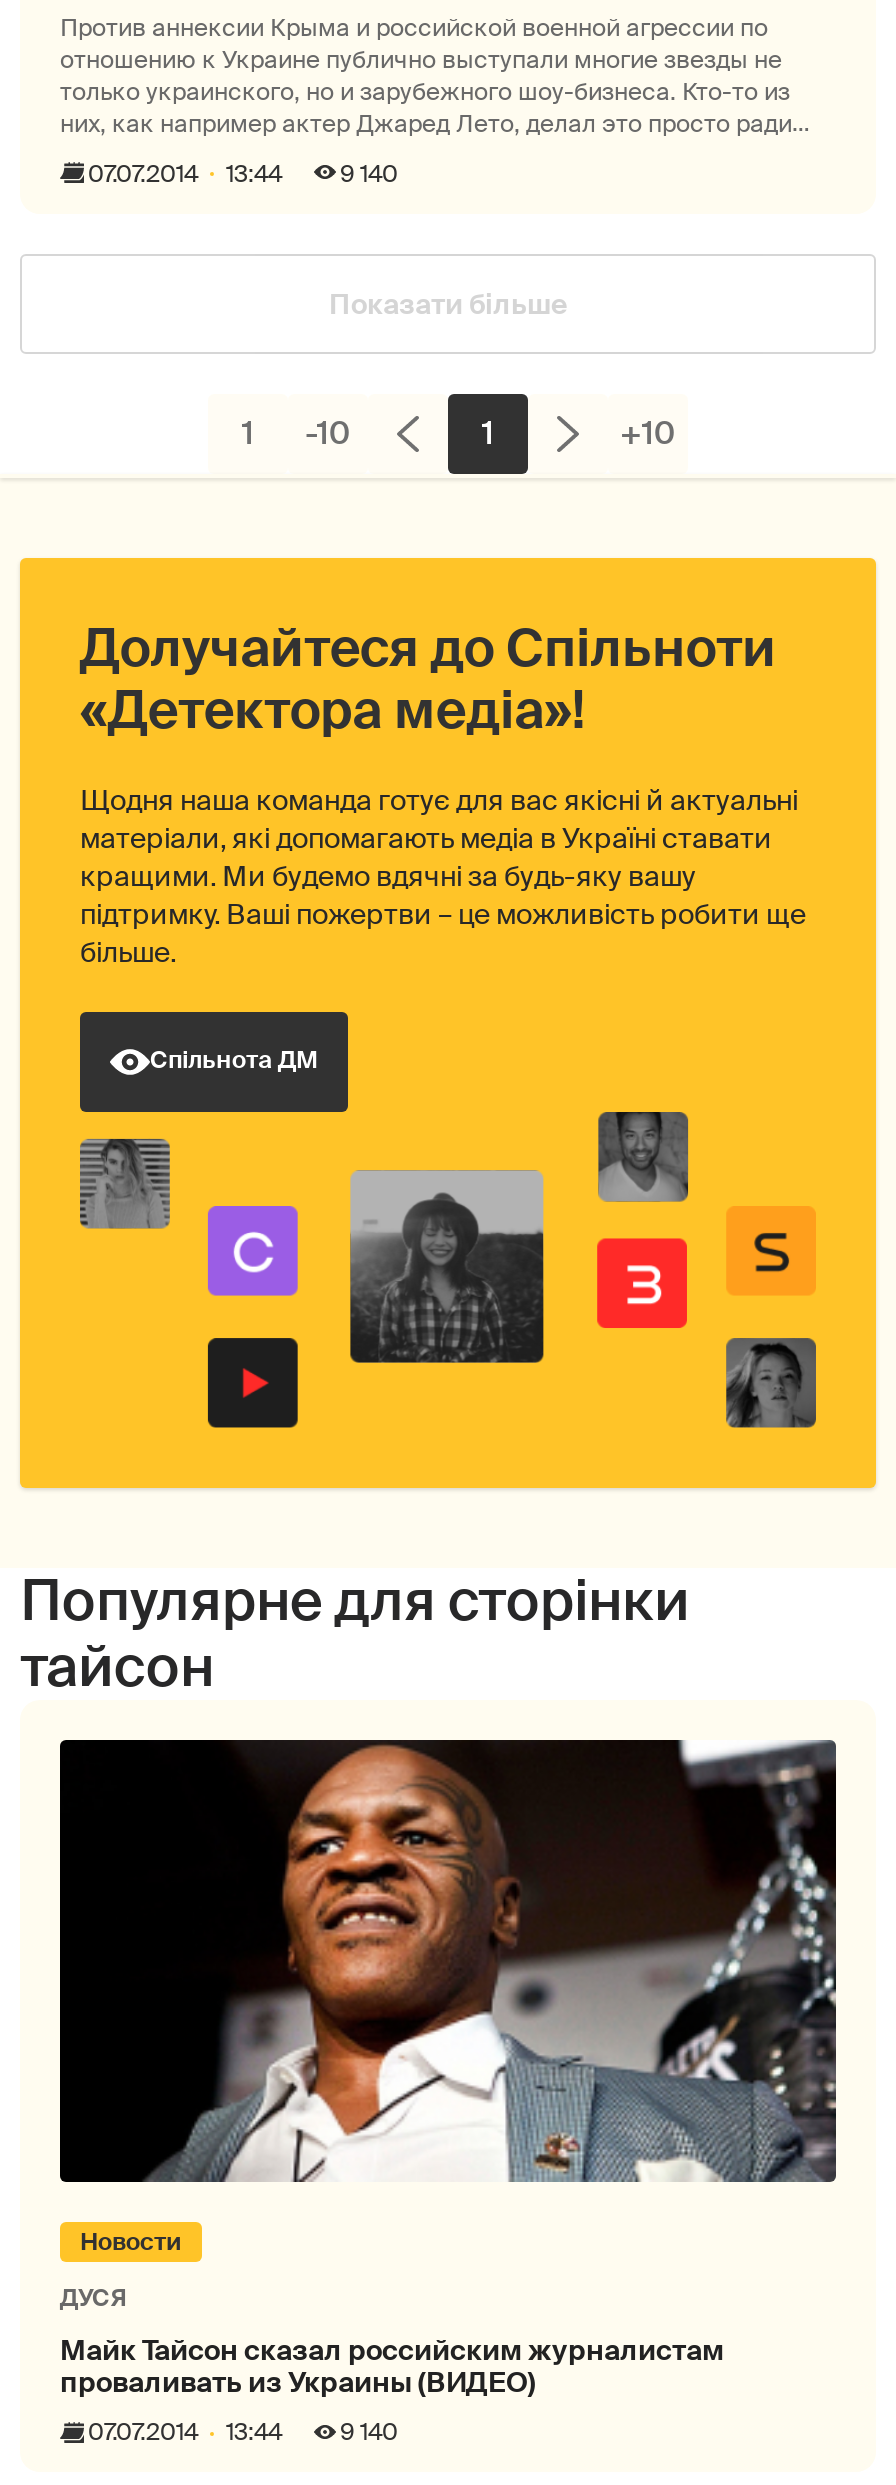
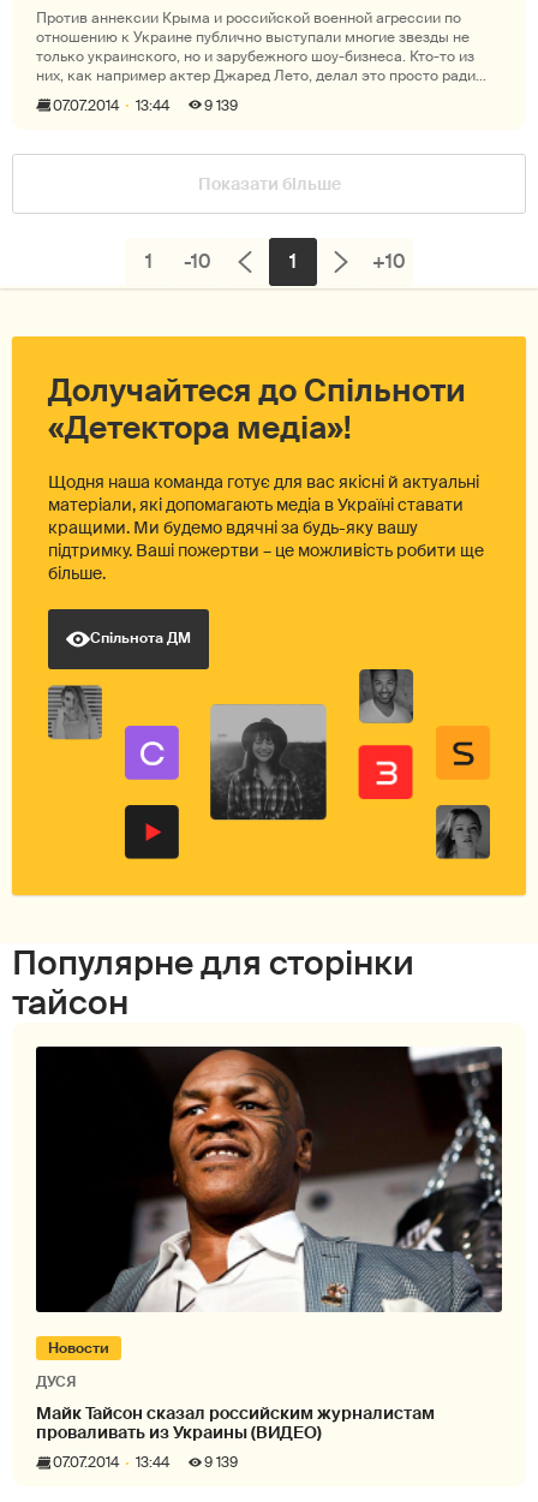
- 07.07.2014 13:44 9 140
+ 07.07.2014 13:44 9 139

- 07.07.2014 13:44 9 140
+ 07.07.2014 13:44 9 139
